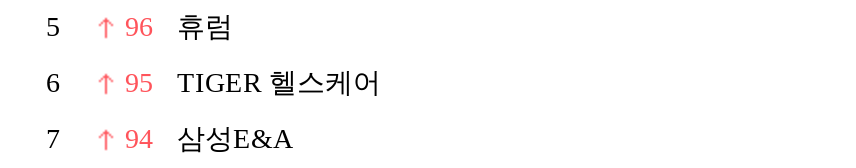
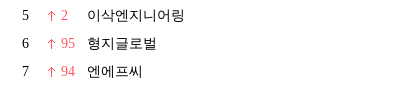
- 96
- 휴럼
+ 2
+ 이삭엔지니어링

- TIGER 헬스케어
+ 형지글로벌

- 삼성E&A
+ 엔에프씨
